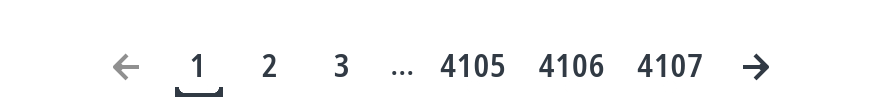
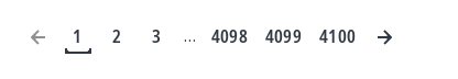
- 4105
+ 4098

- 4106
+ 4099

- 4107
+ 4100
